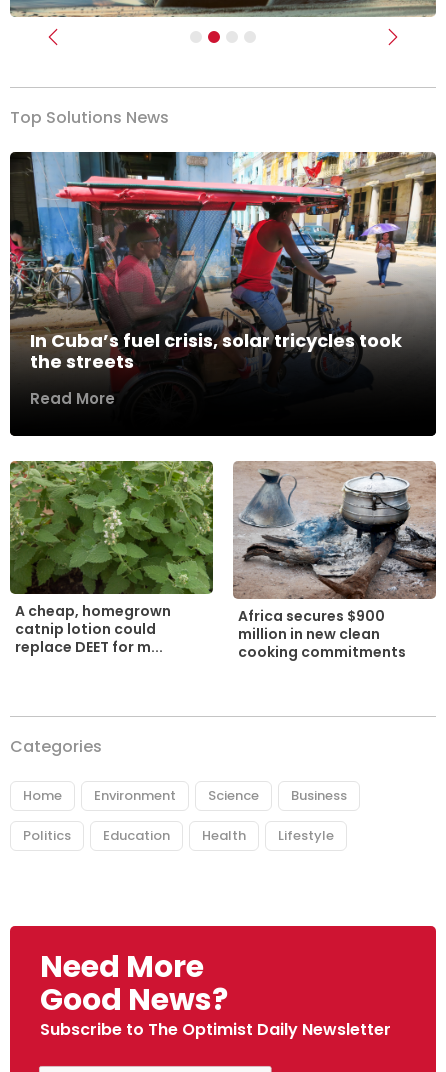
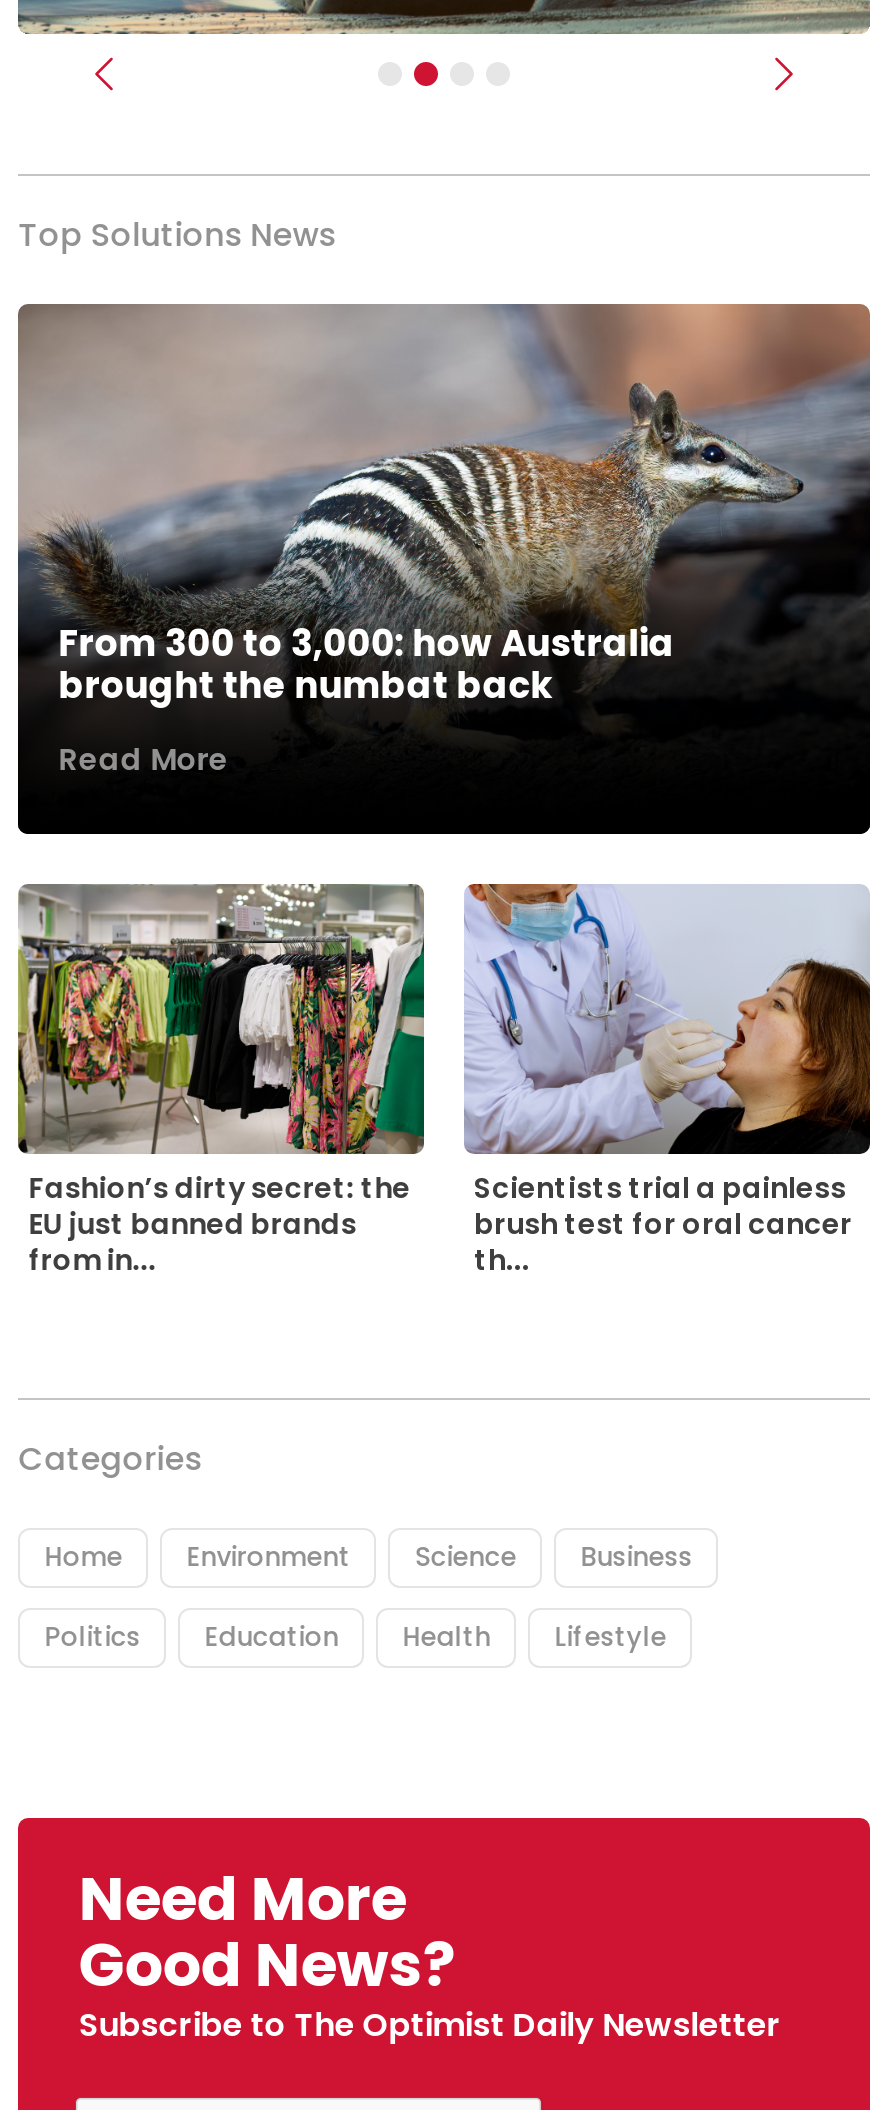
- [image]
- In Cuba’s fuel crisis, solar tricycles took
- the streets
+ [image]
+ From 300 to 3,000: how Australia
+ brought the numbat back

- [image]
- A cheap, homegrown
- catnip lotion could
- replace DEET for m...
+ [image]
+ Fashion’s dirty secret: the
+ EU just banned brands
+ from in...

- [image]
- Africa secures $900
- million in new clean
- cooking commitments
+ [image]
+ Scientists trial a painless
+ brush test for oral cancer
+ th...
